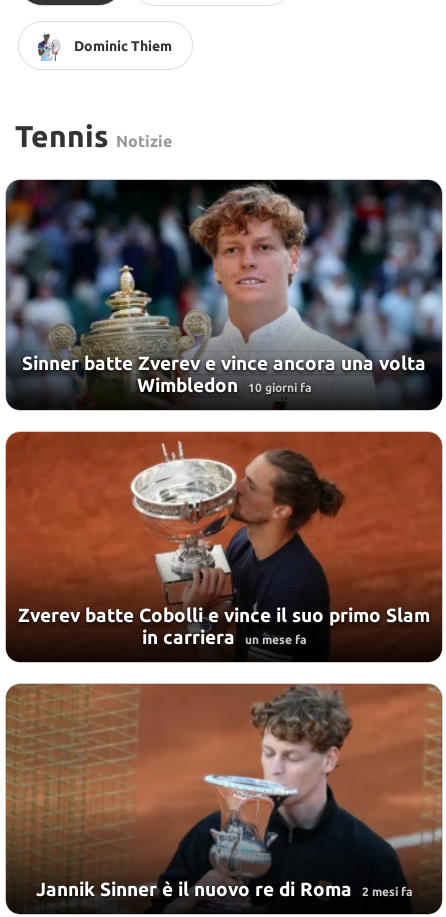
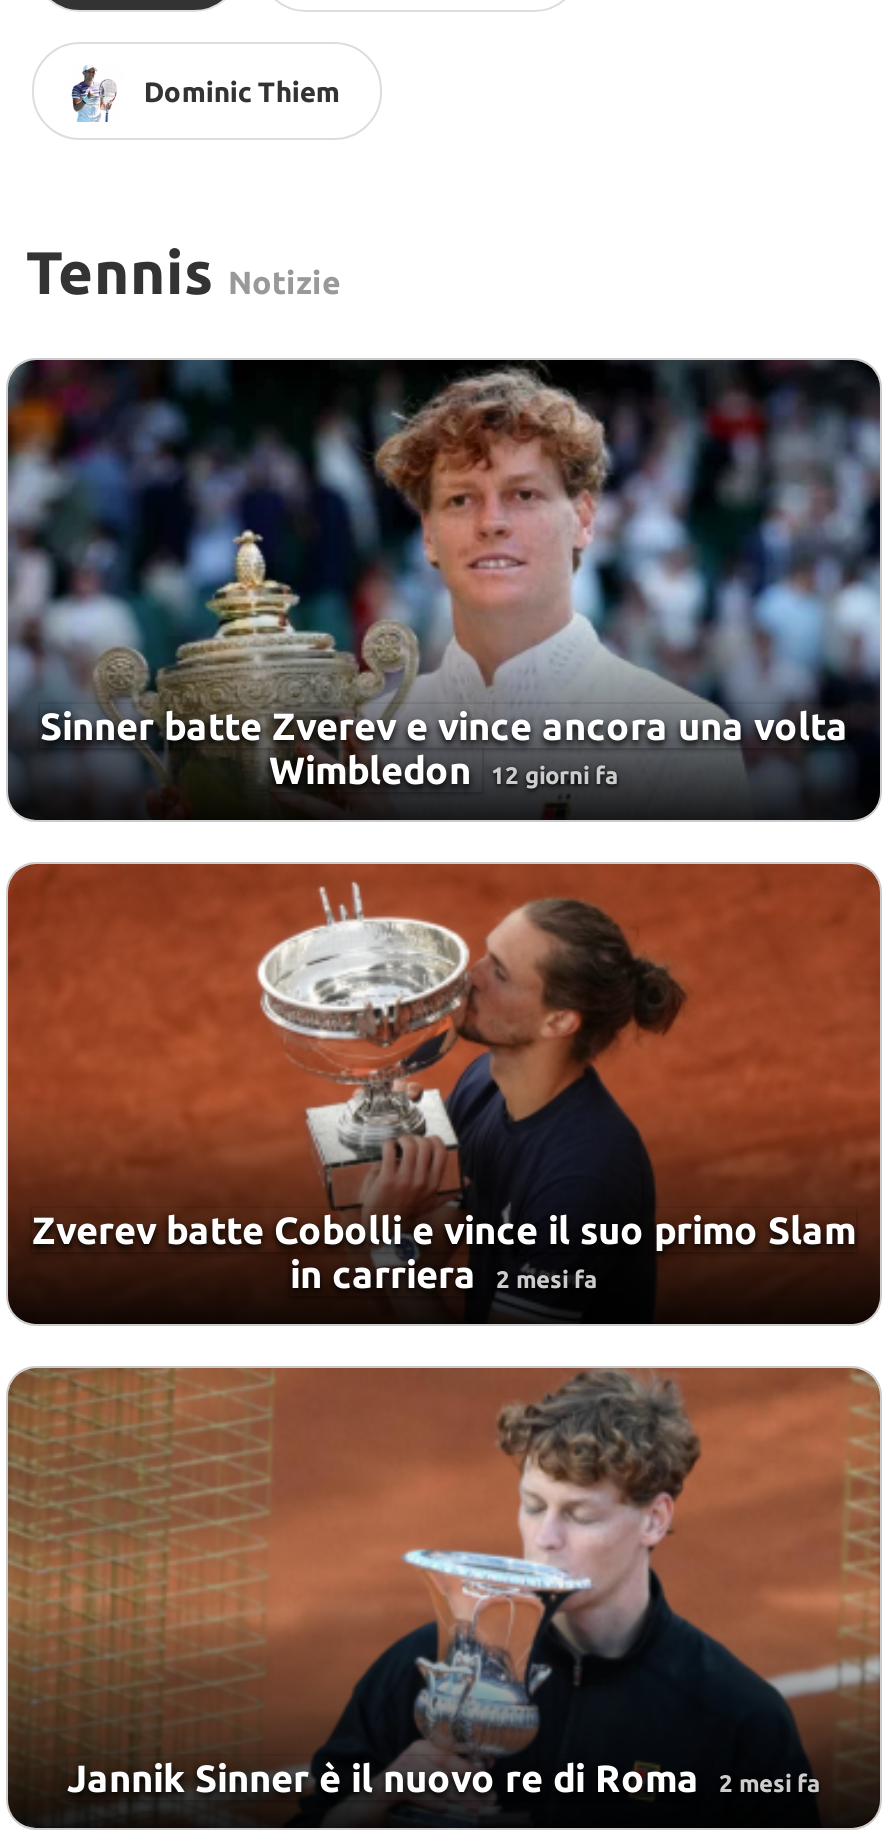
- Wimbledon 10 giorni fa
+ Wimbledon 12 giorni fa

- in carriera un mese fa
+ in carriera 2 mesi fa
